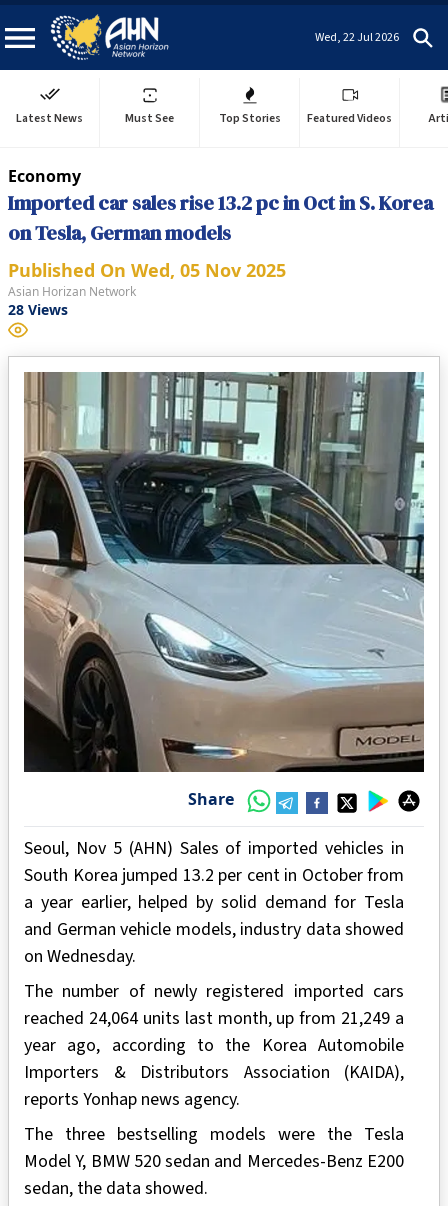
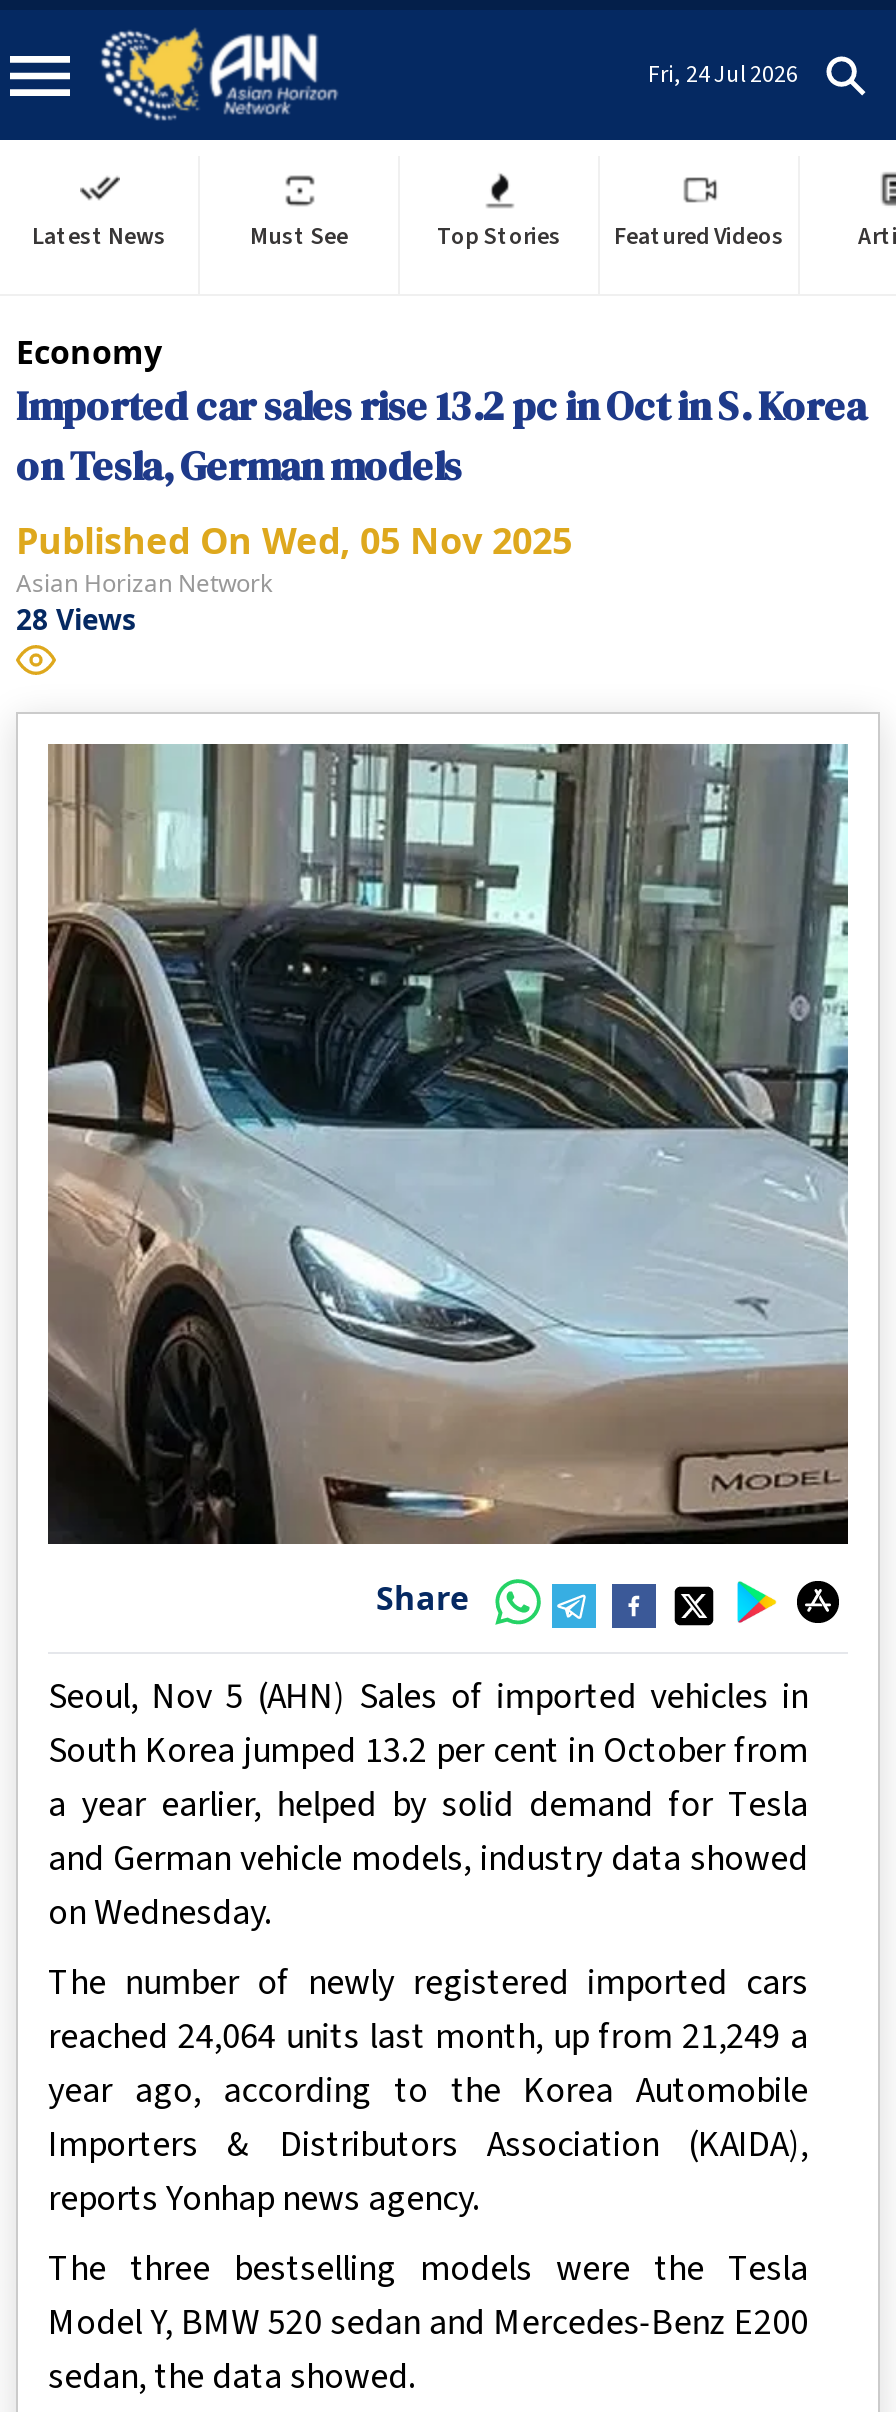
- Wed, 22 Jul 2026
+ Fri, 24 Jul 2026
